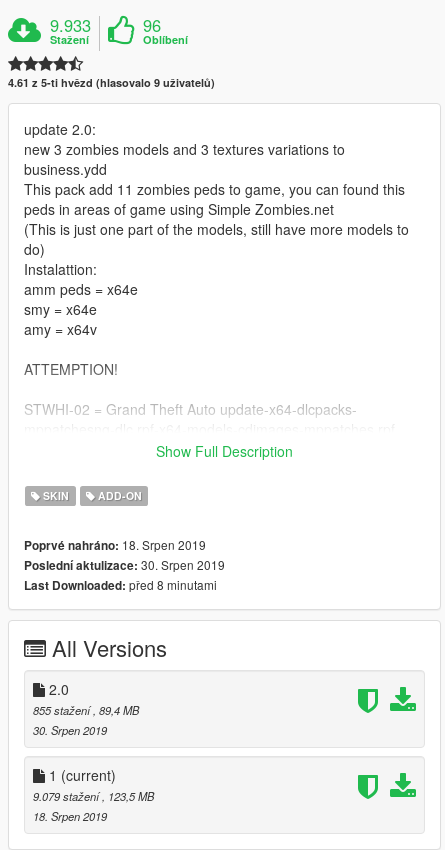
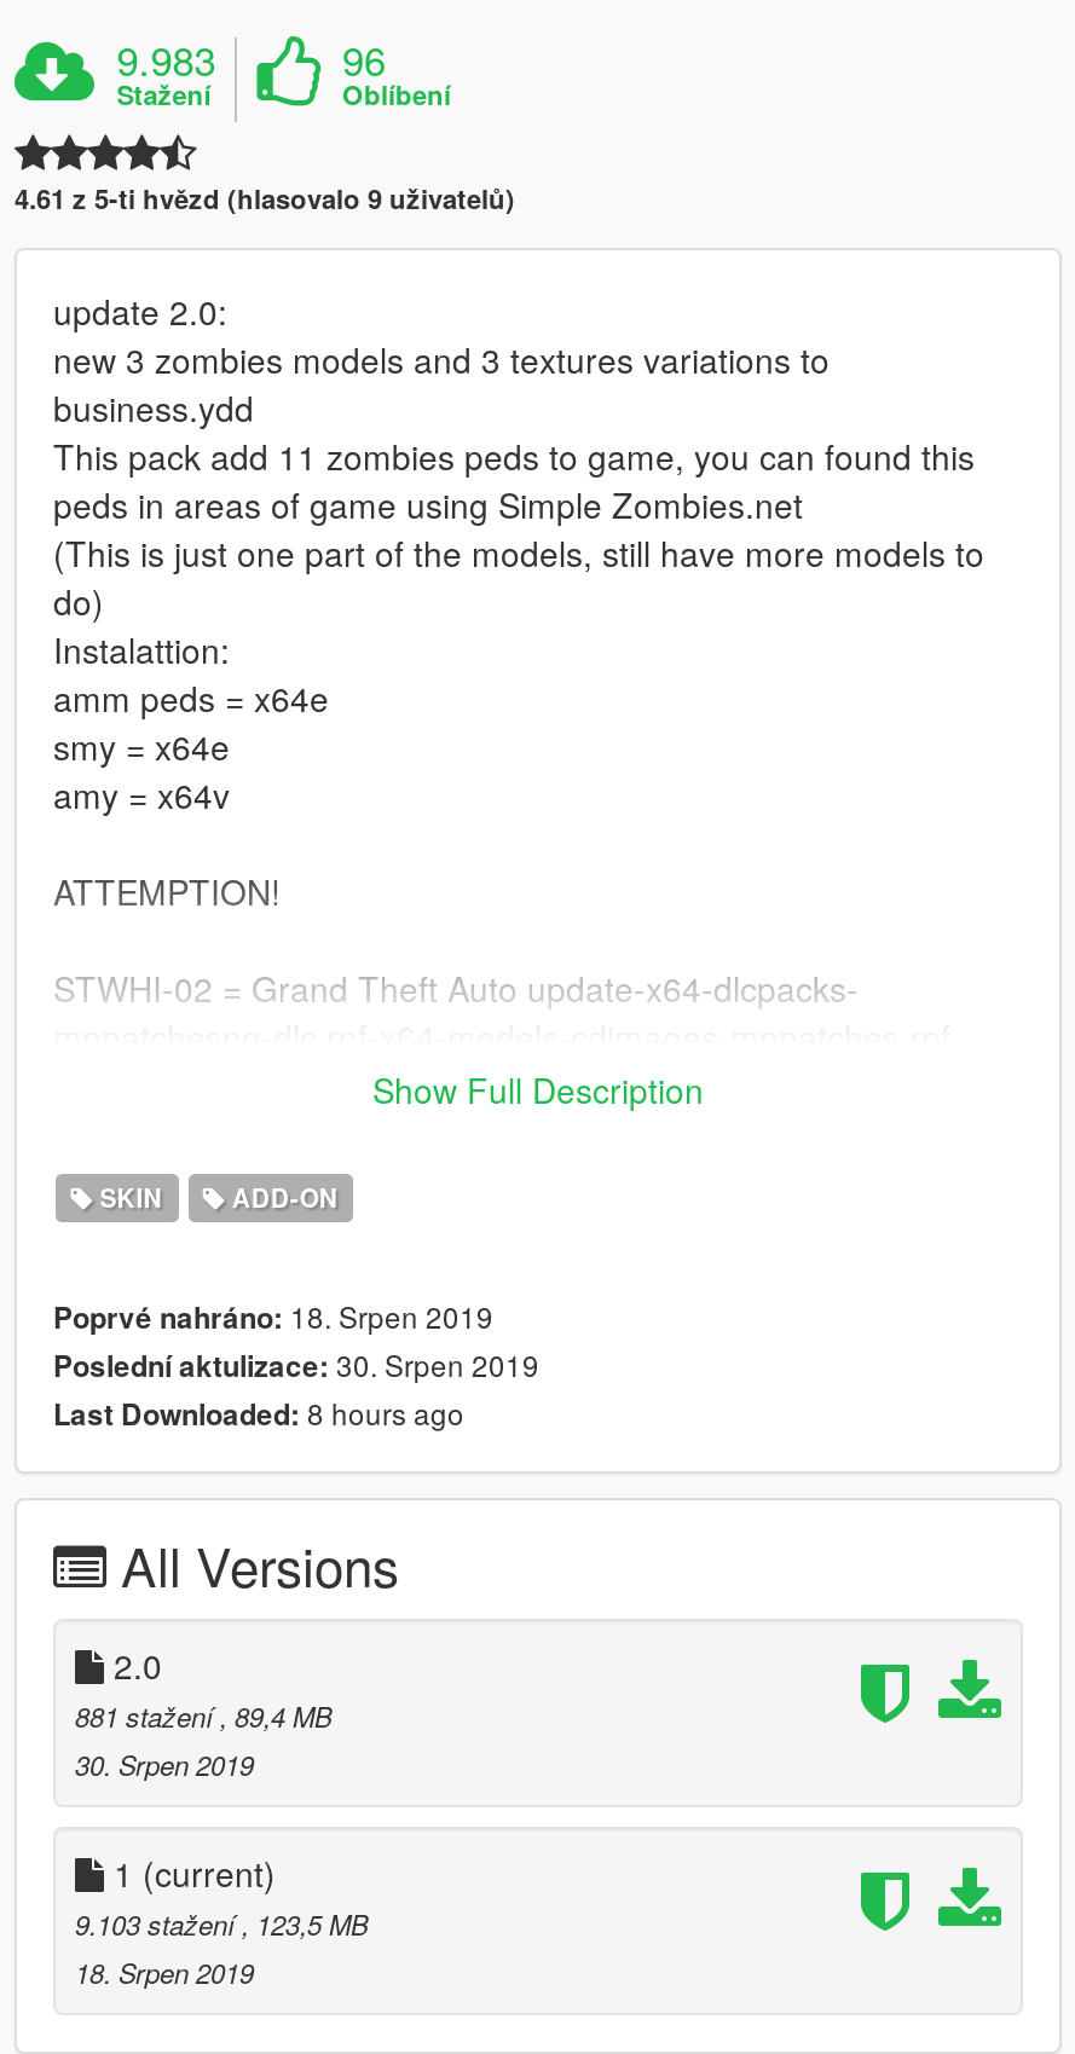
- 9.933
+ 9.983

- Last Downloaded: před 8 minutami
+ Last Downloaded: 8 hours ago

- 855 stažení, 89,4 MB
+ 881 stažení, 89,4 MB

- 9.079 stažení, 123,5 MB
+ 9.103 stažení, 123,5 MB
